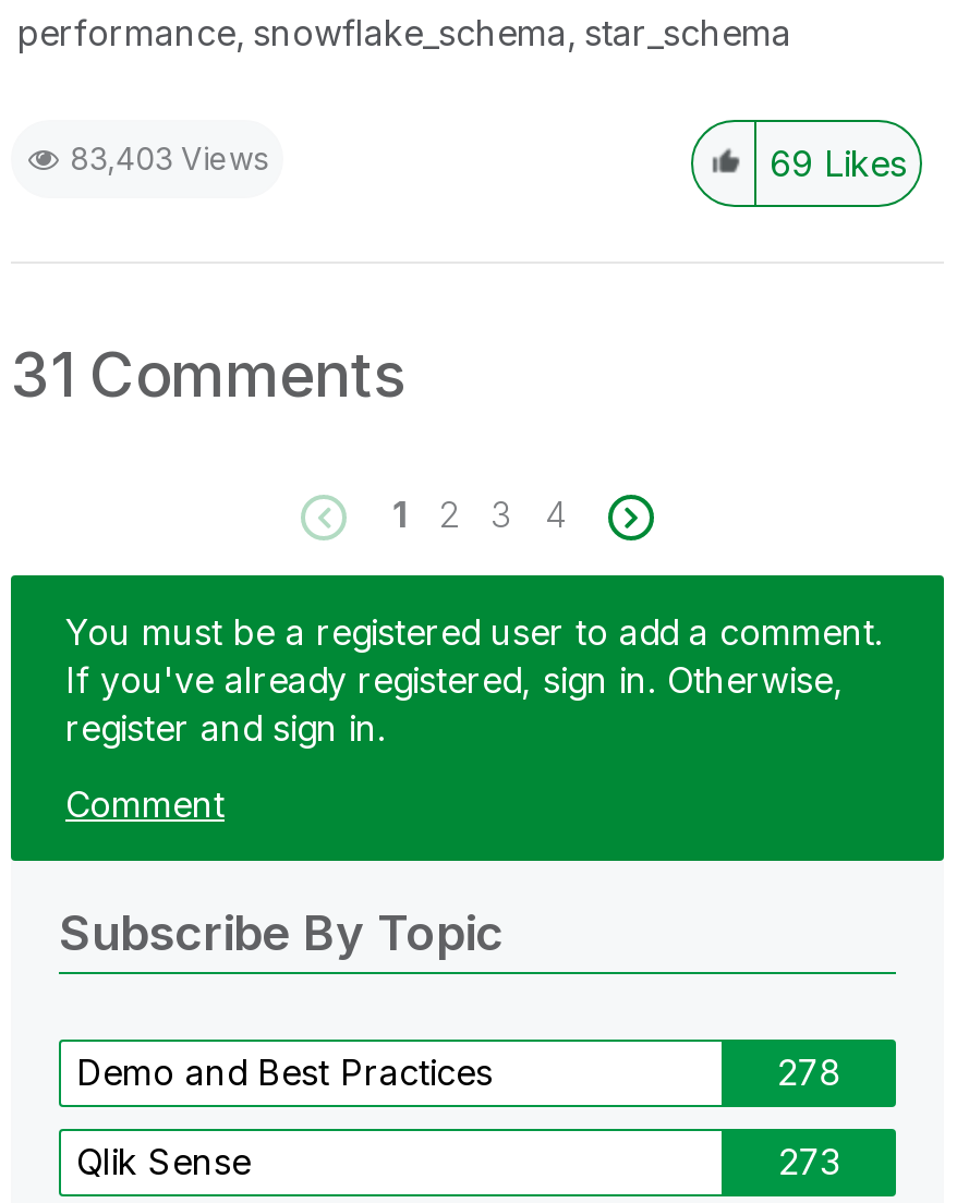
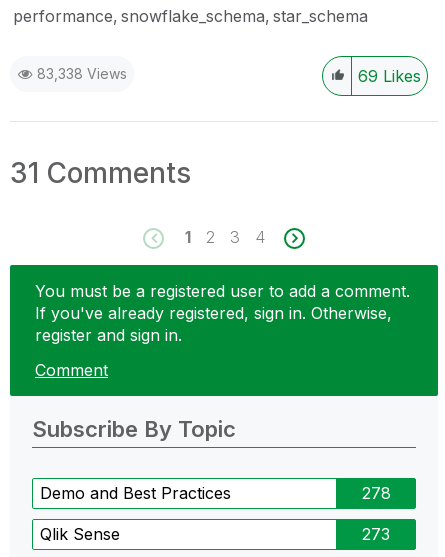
- 83,403 Views
+ 83,338 Views
